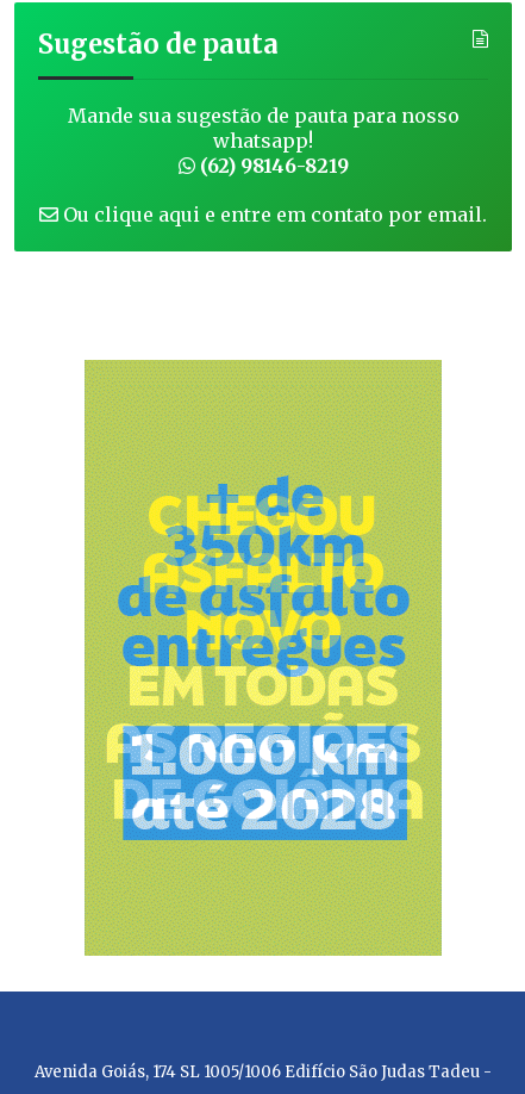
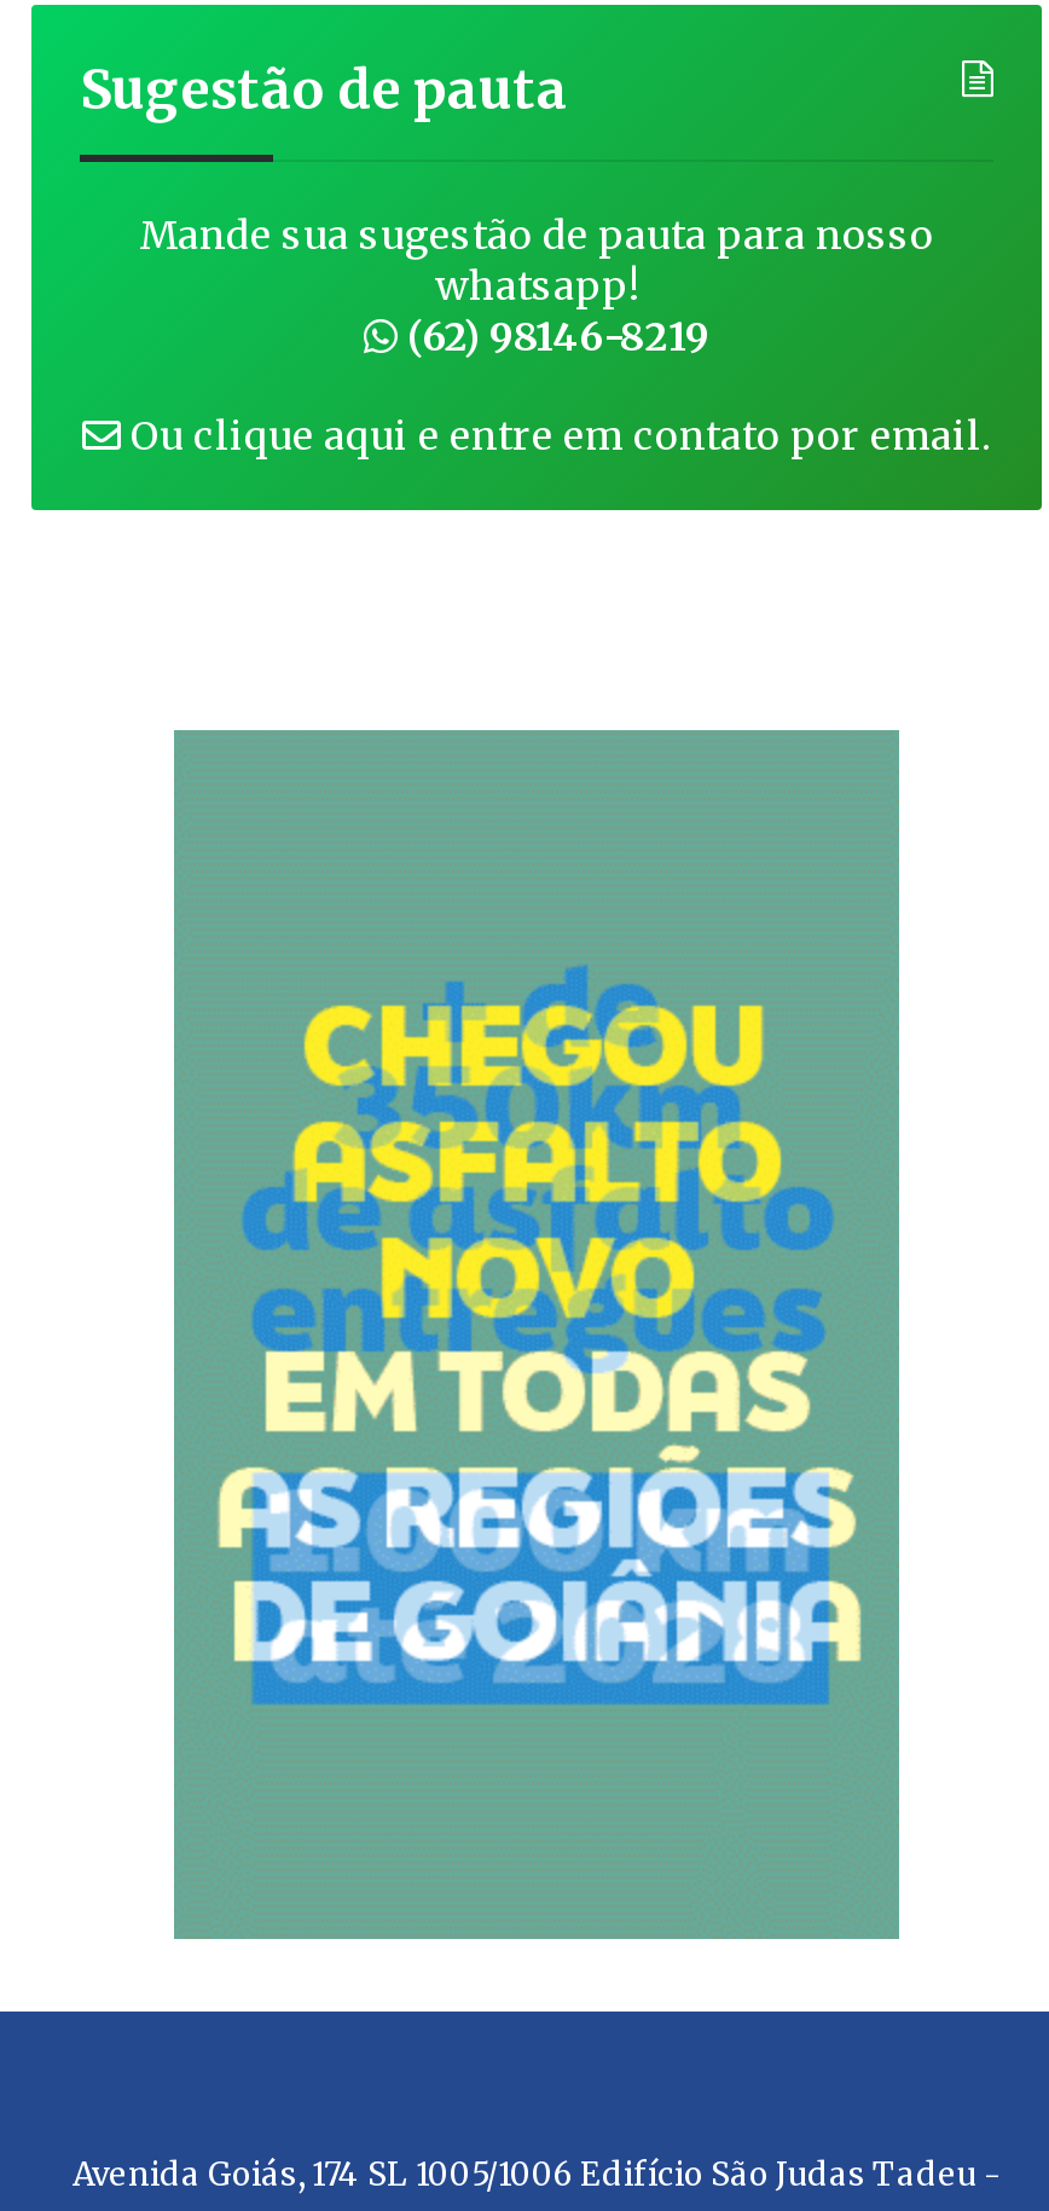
- [image]
+ [image]
